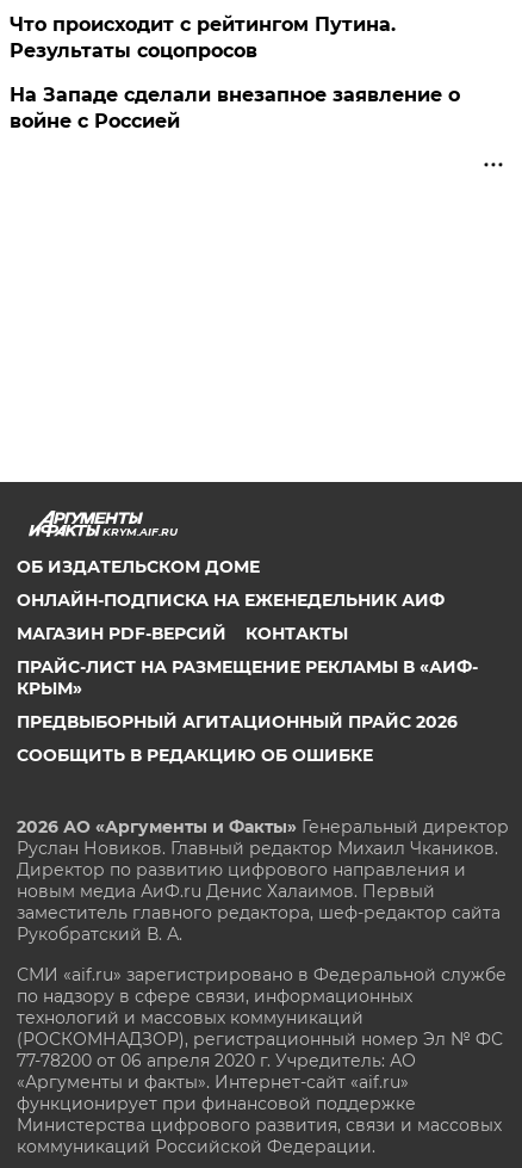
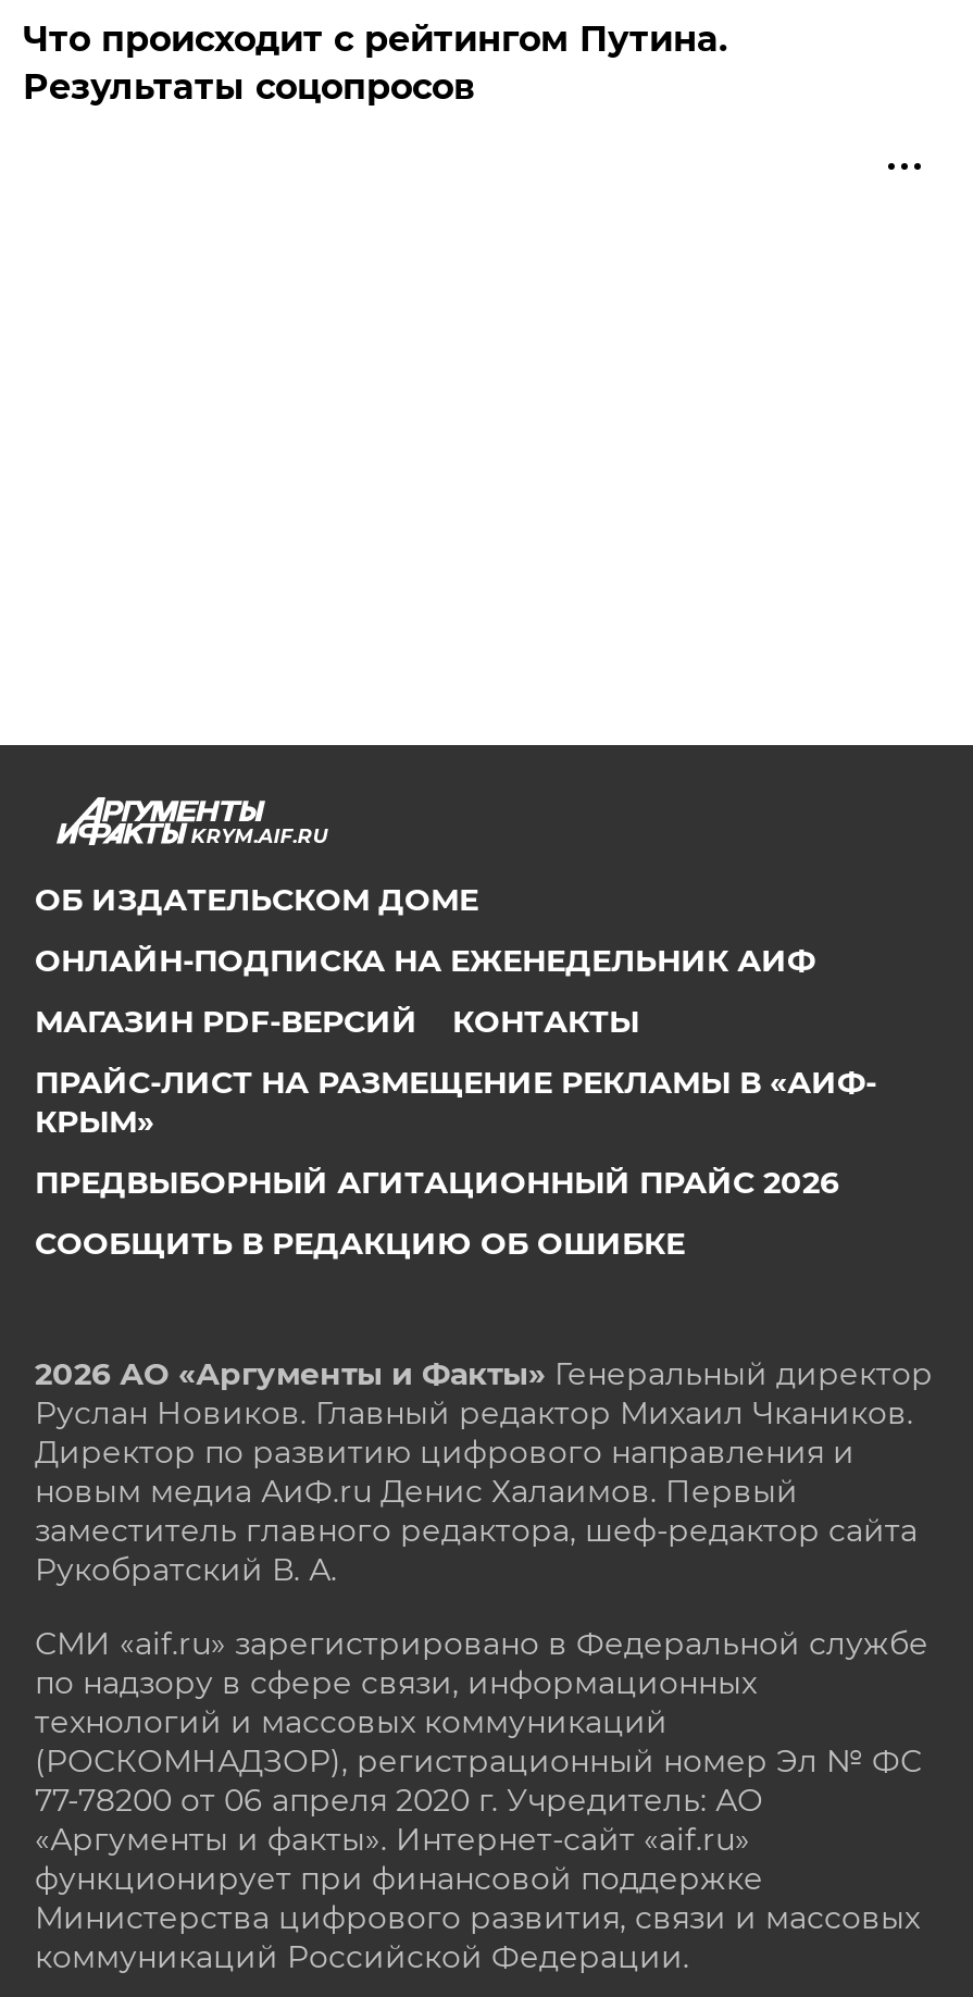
- На Западе сделали внезапное заявление о
- войне с Россией
